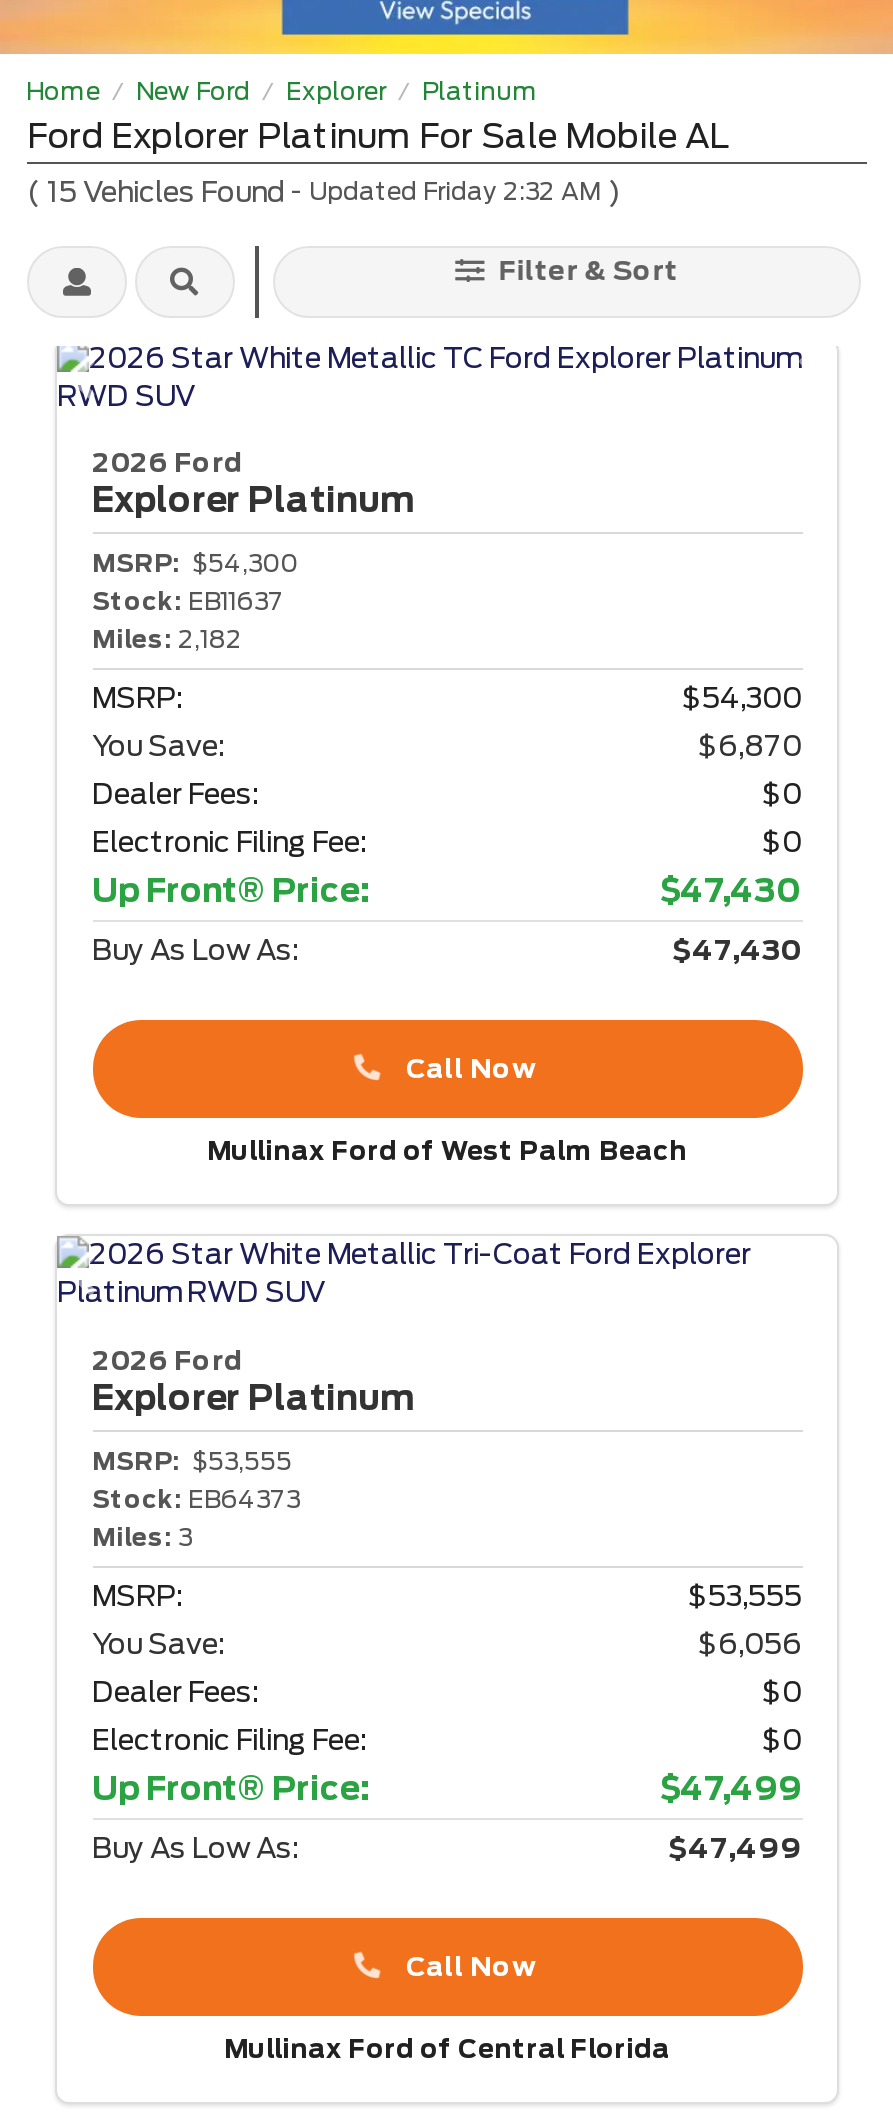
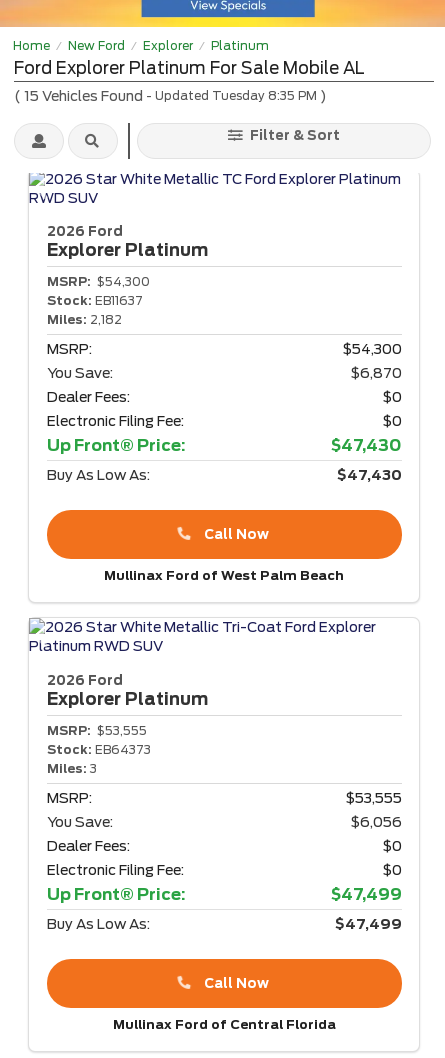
- (15 Vehicles Found - Updated Friday 2:32 AM)
+ (15 Vehicles Found - Updated Tuesday 8:35 PM)
